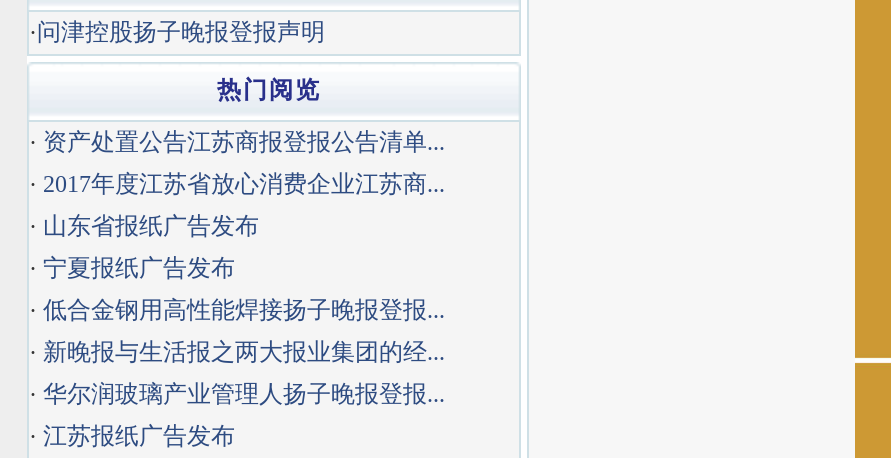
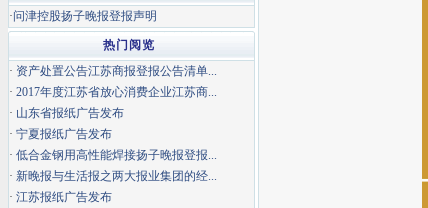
- ·华尔润玻璃产业管理人扬子晚报登报...
